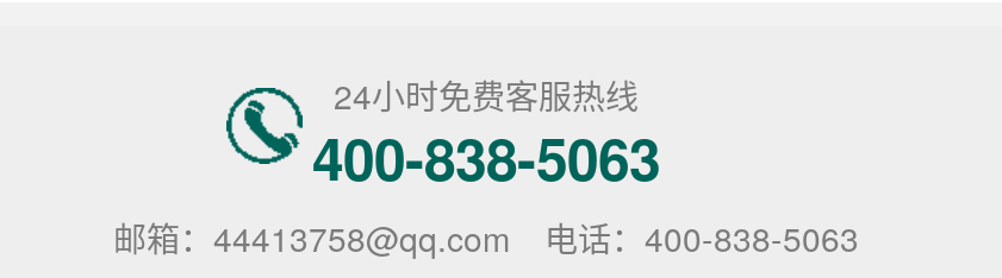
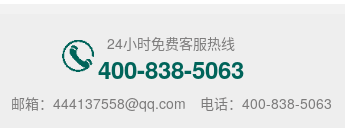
- 邮箱：44413758@qq.com 电话：400-838-5063
+ 邮箱：444137558@qq.com 电话：400-838-5063
